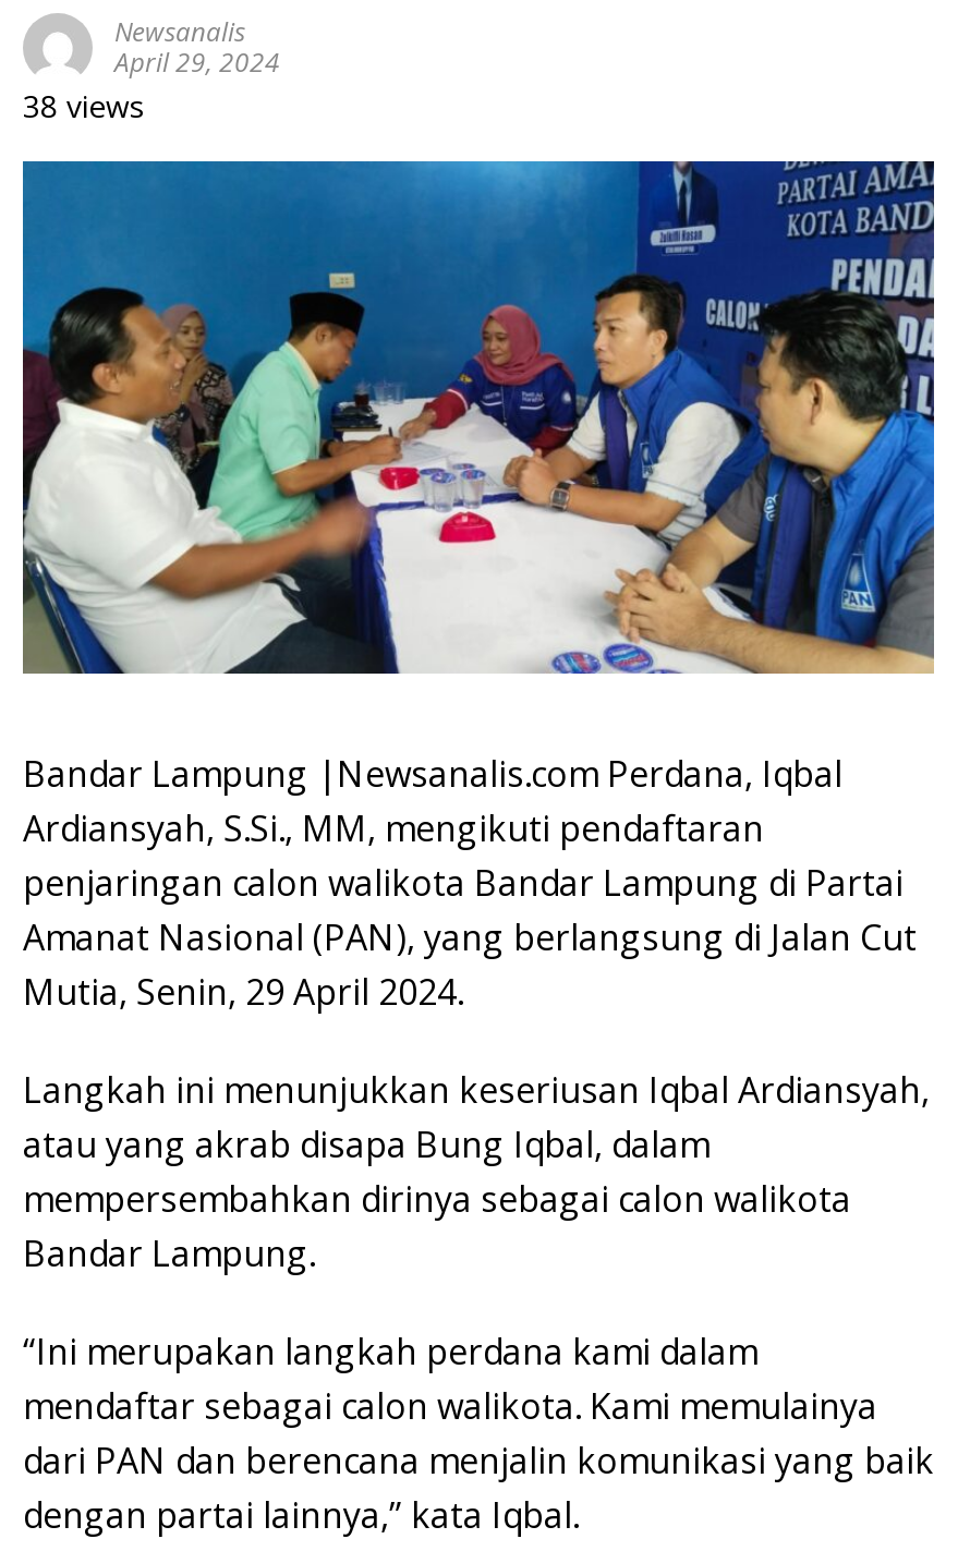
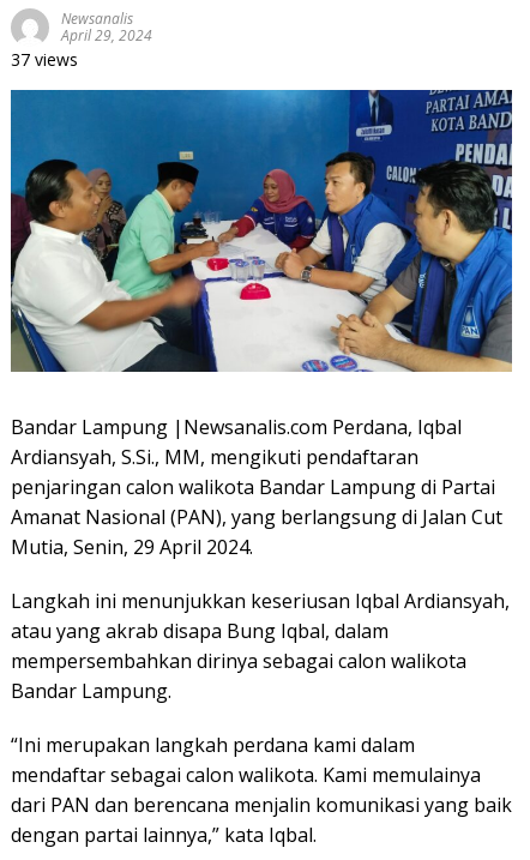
- 38 views
+ 37 views
